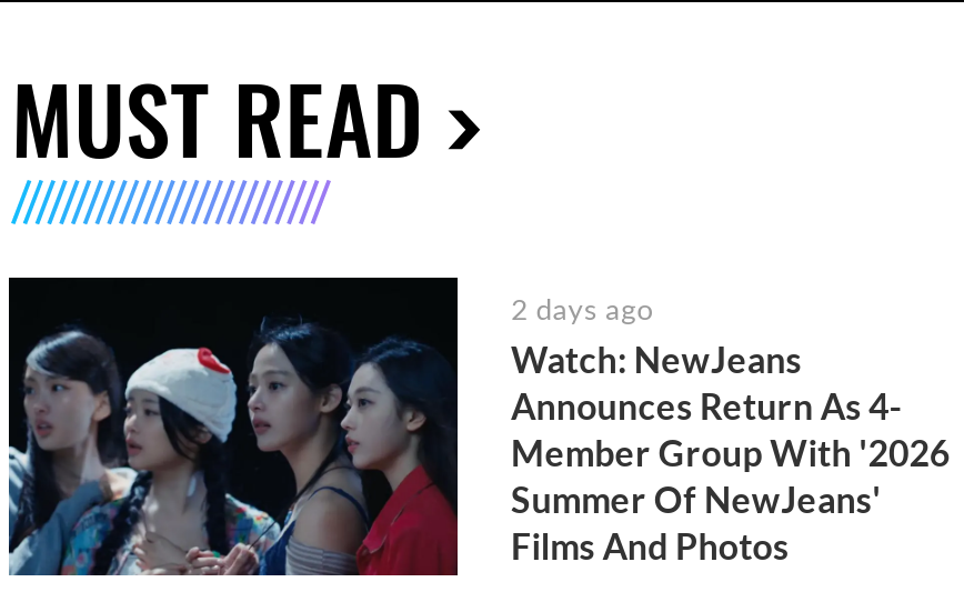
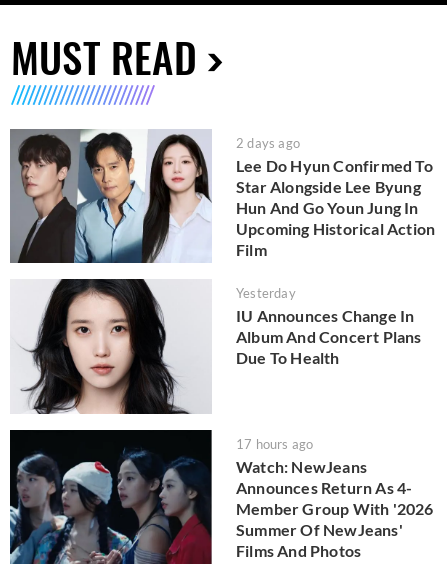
+ [image]
+ Lee Do Hyun Confirmed To
+ Star Alongside Lee Byung
+ Hun And Go Youn Jung In
+ Upcoming Historical Action
+ Film
+ Yesterday
+ IU Announces Change In
+ Album And Concert Plans
+ Due To Health

+ [image]

+ 17 hours ago
